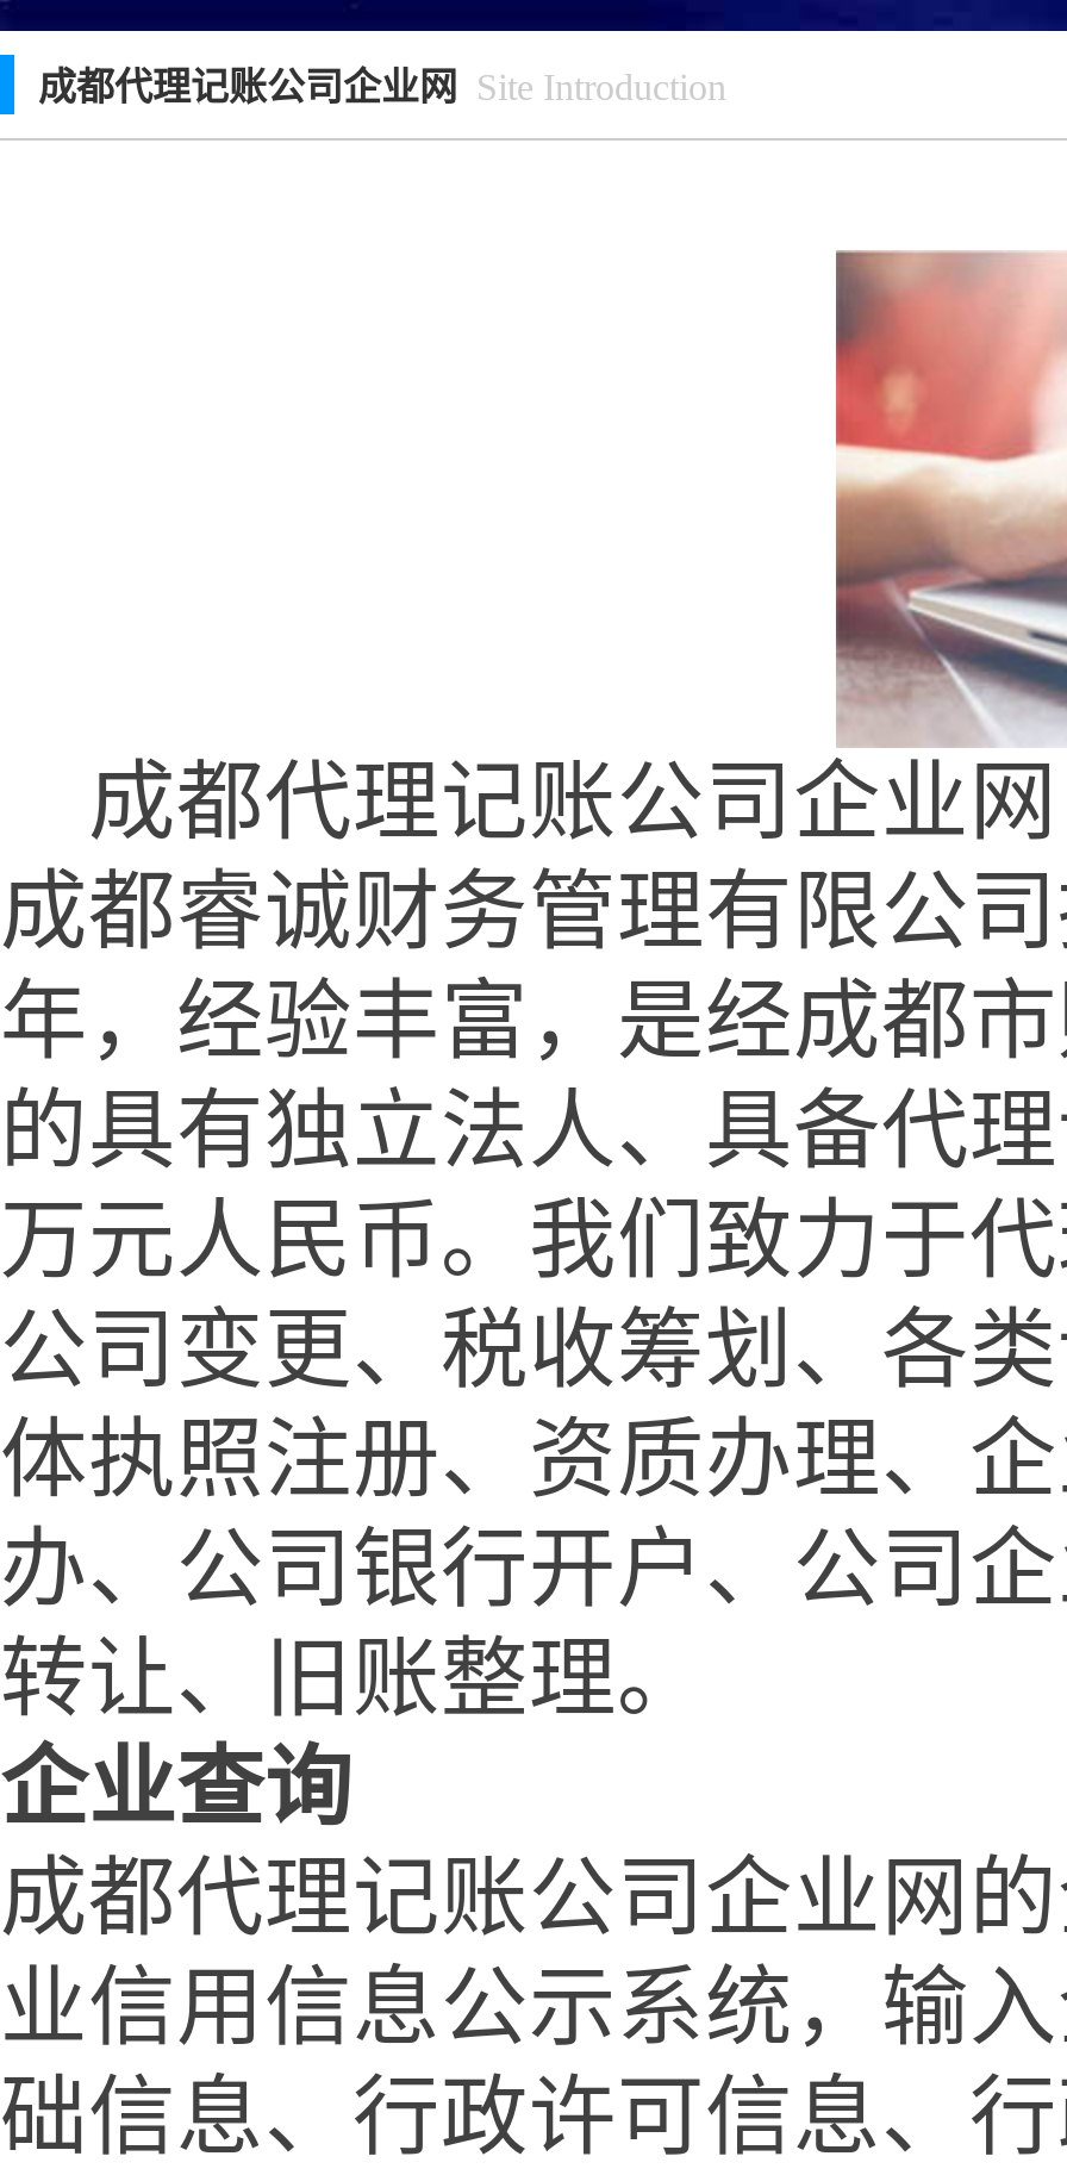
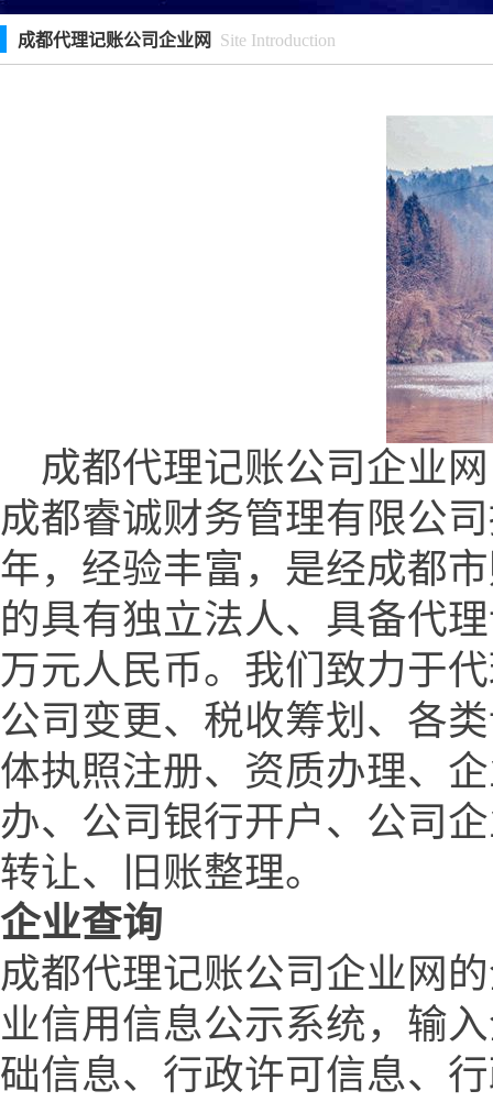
- [image]
+ [image]
